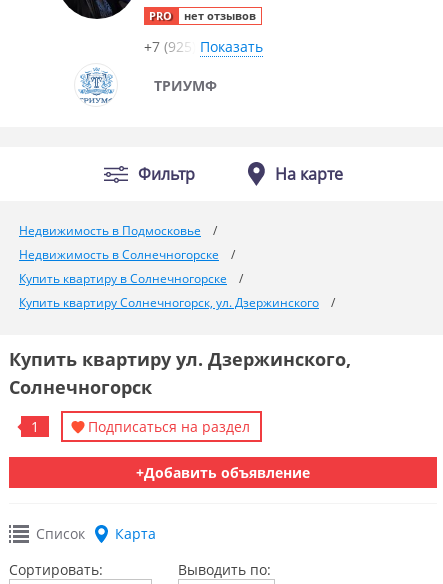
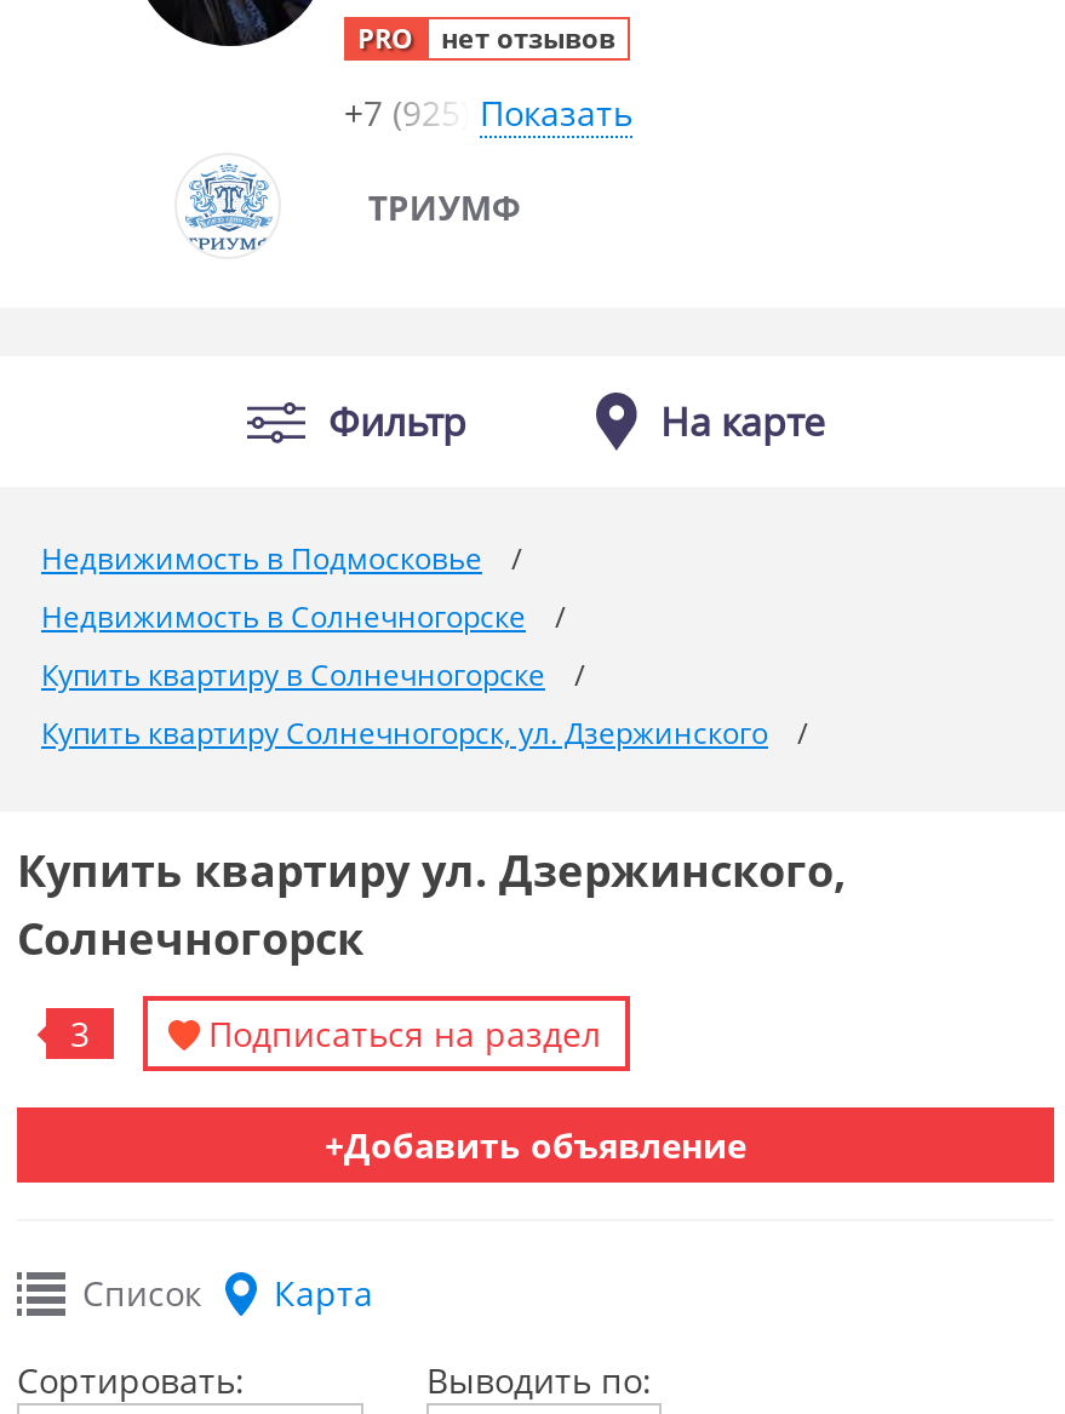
- 1
+ 3
